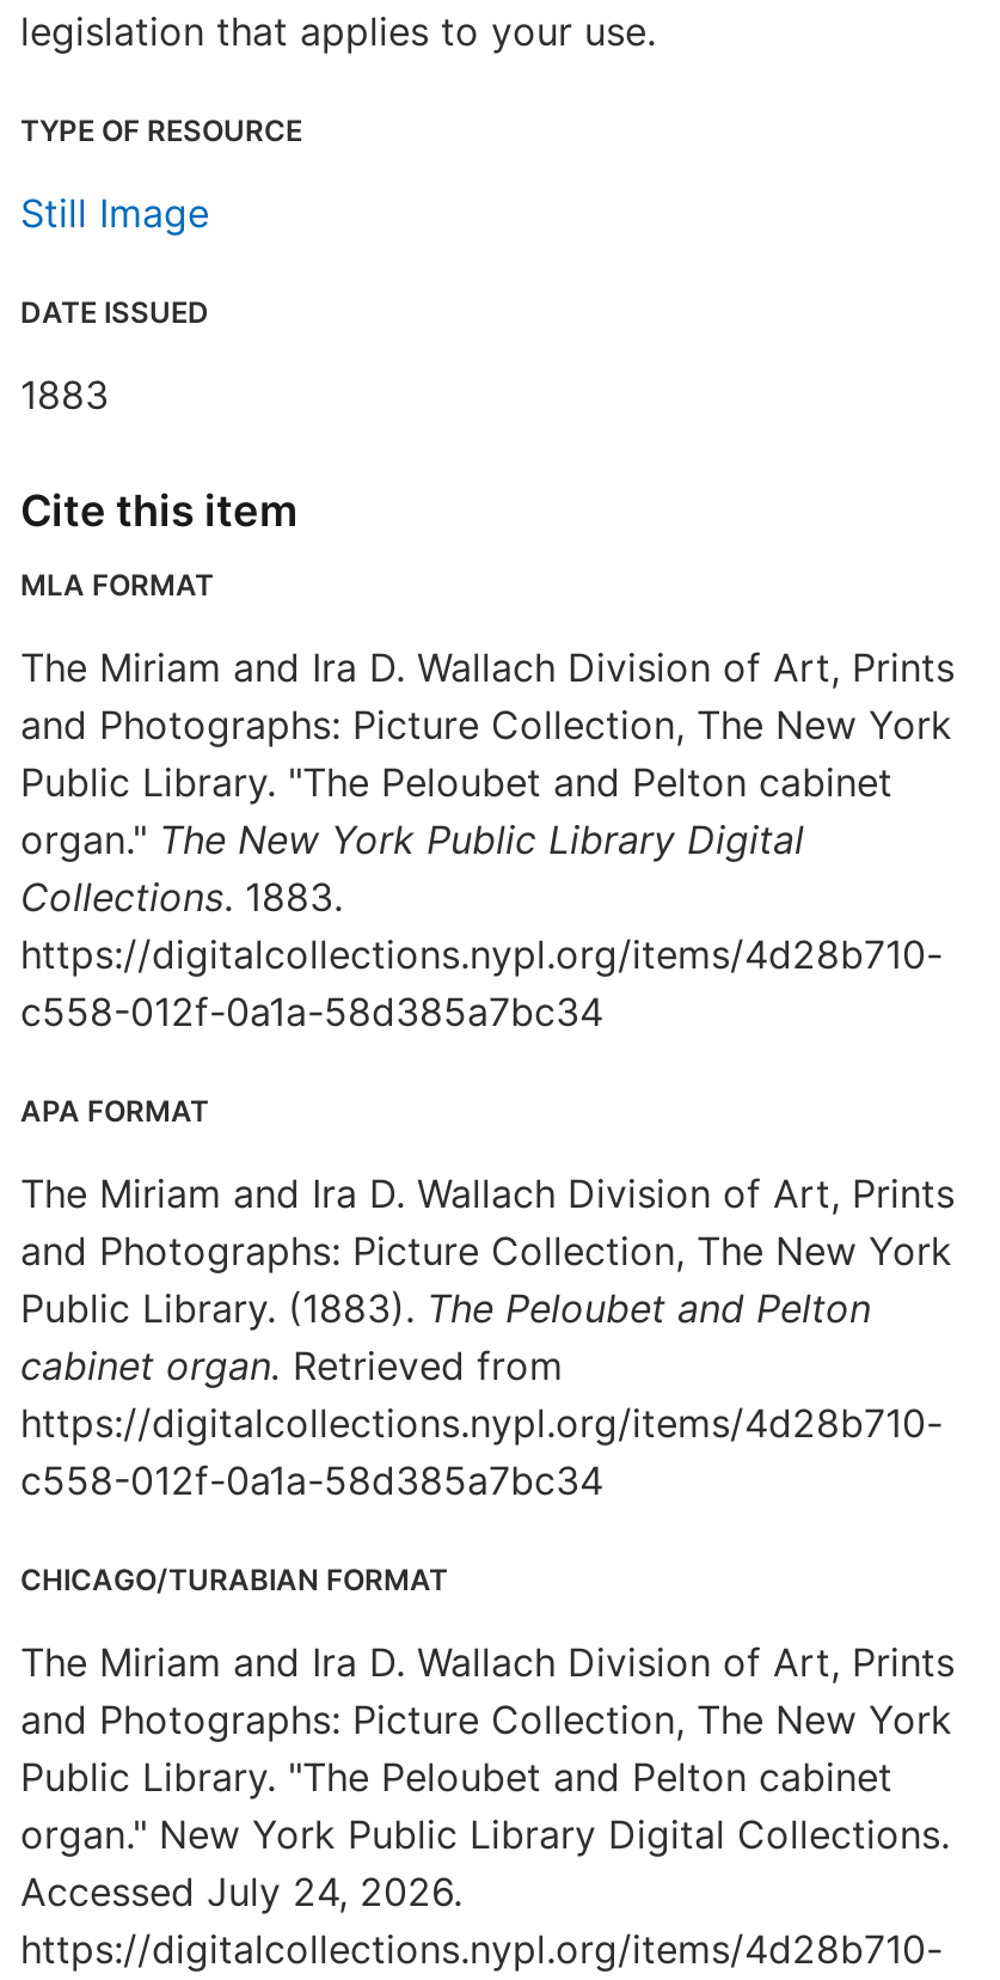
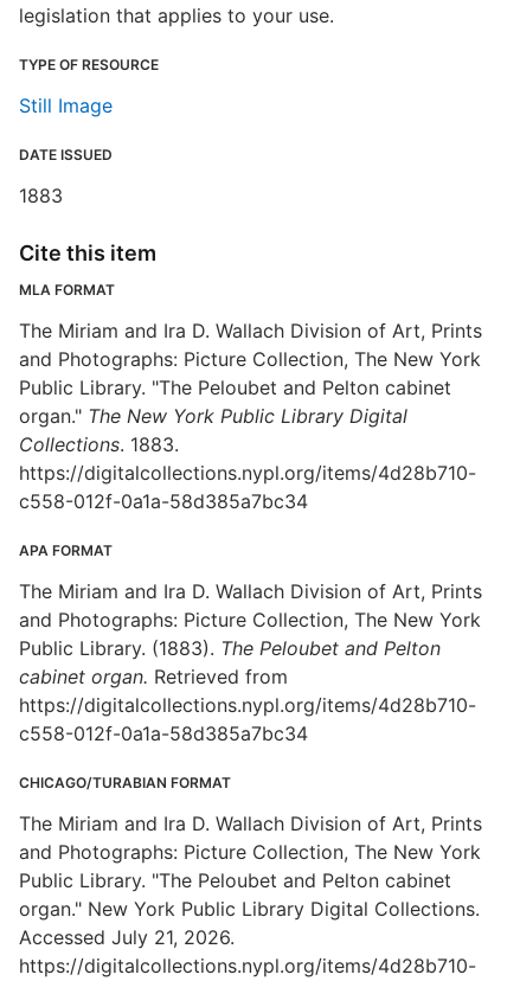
- Accessed July 24, 2026.
+ Accessed July 21, 2026.
